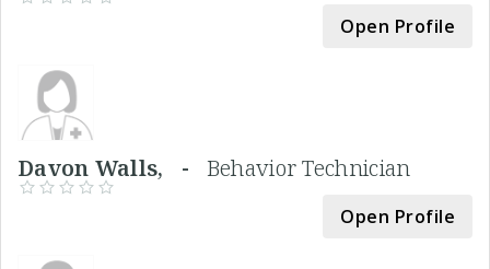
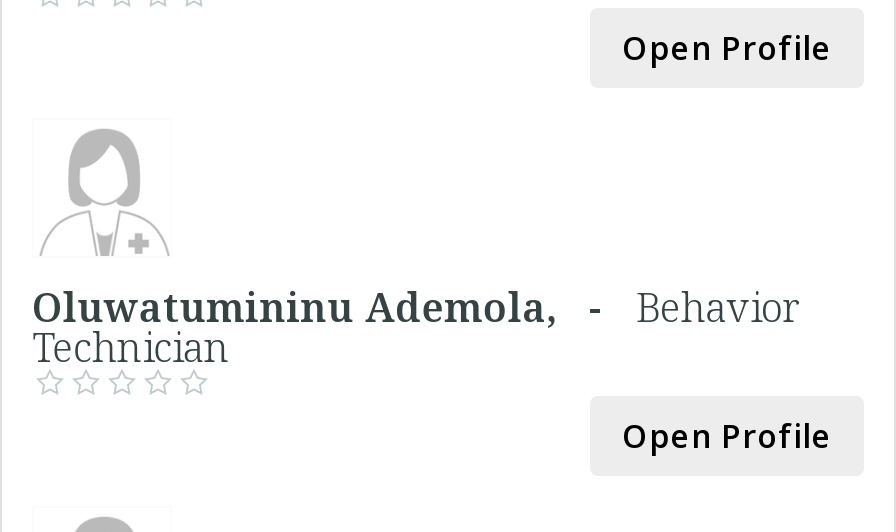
- Davon Walls, - Behavior Technician
+ Oluwatumininu Ademola, - Behavior
+ Technician
